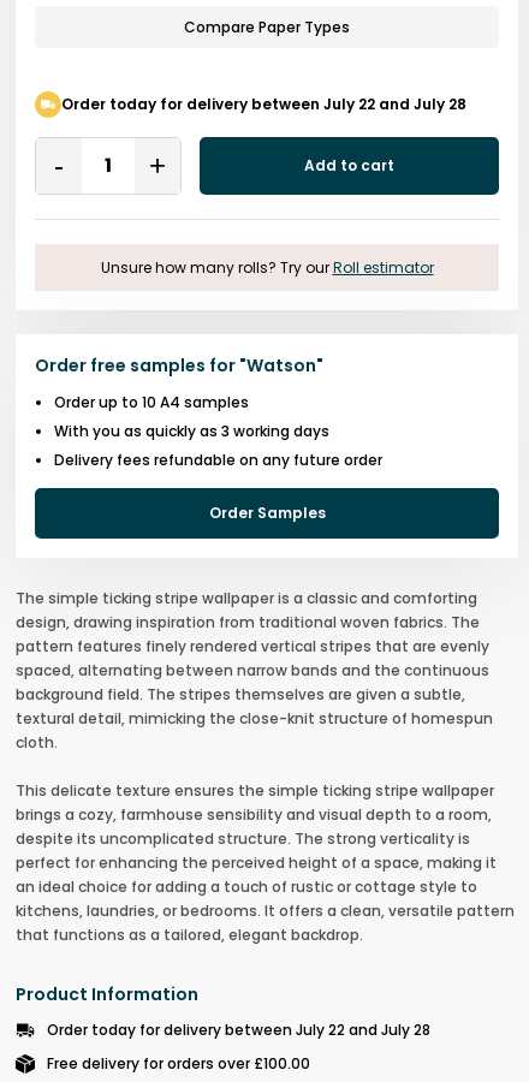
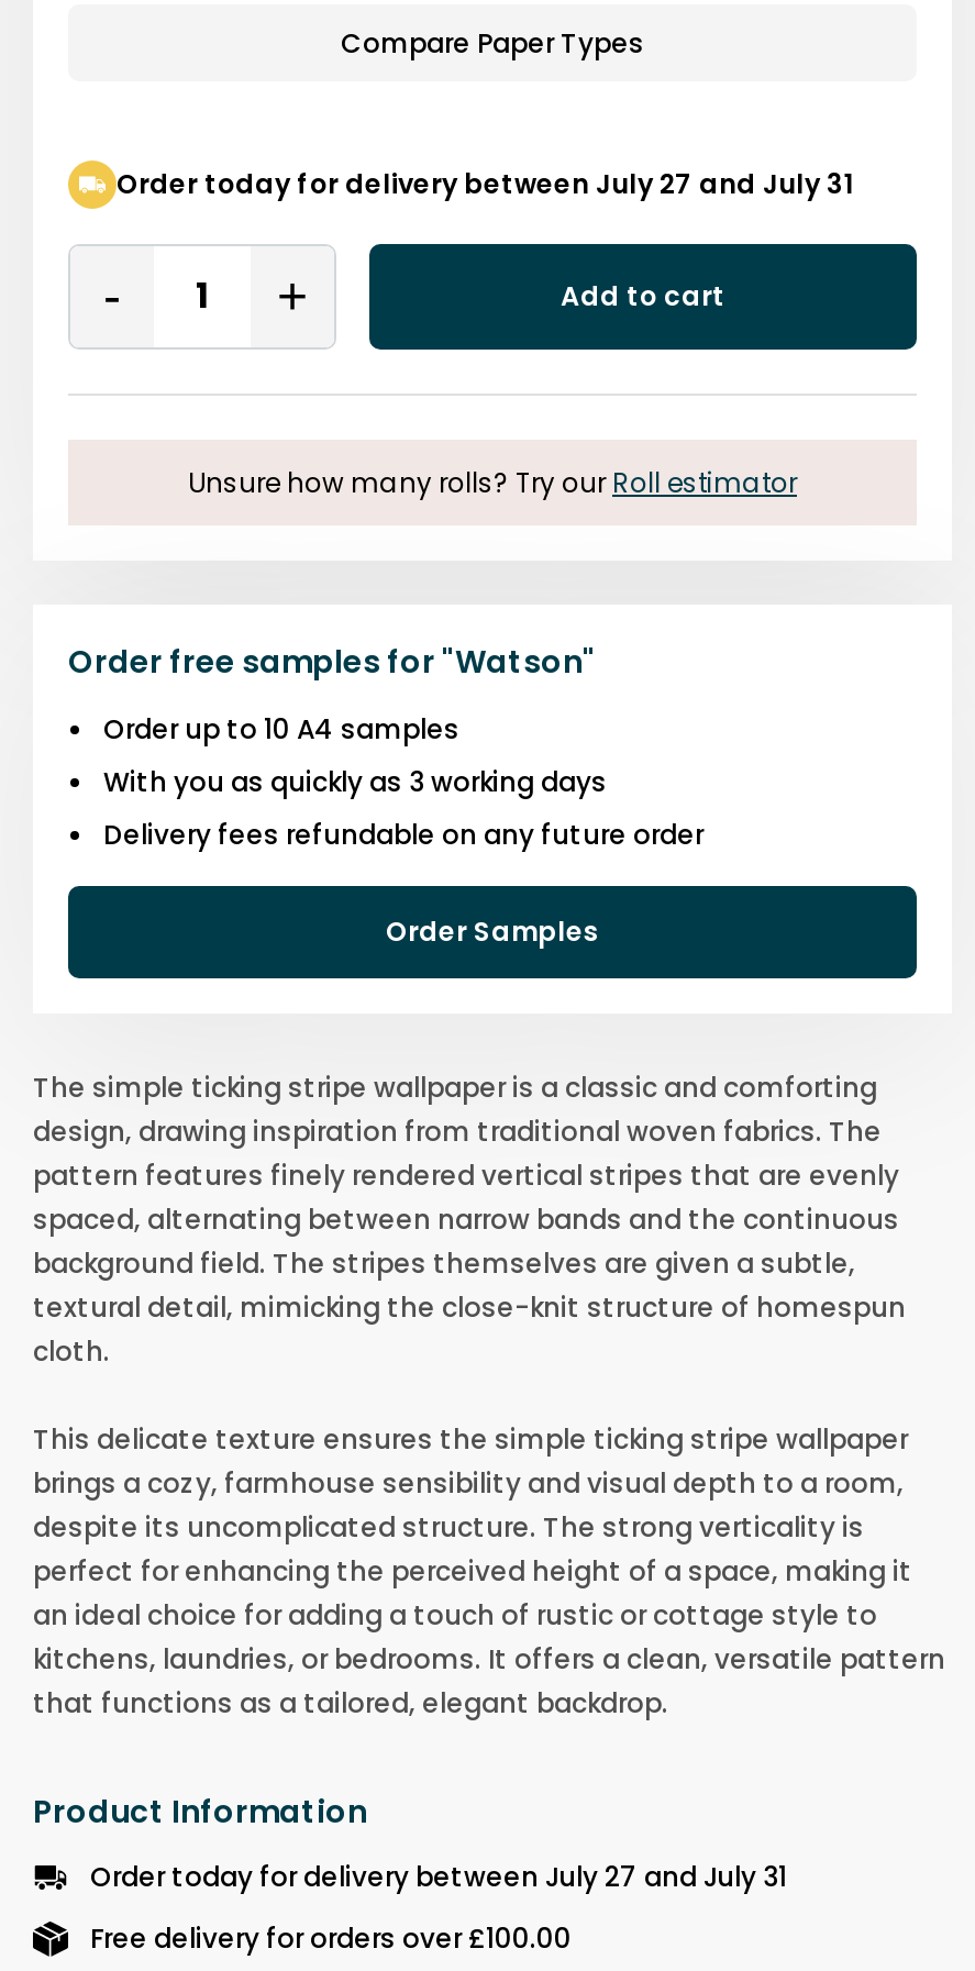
- Order today for delivery between July 22 and July 28
+ Order today for delivery between July 27 and July 31

- Order today for delivery between July 22 and July 28
+ Order today for delivery between July 27 and July 31
